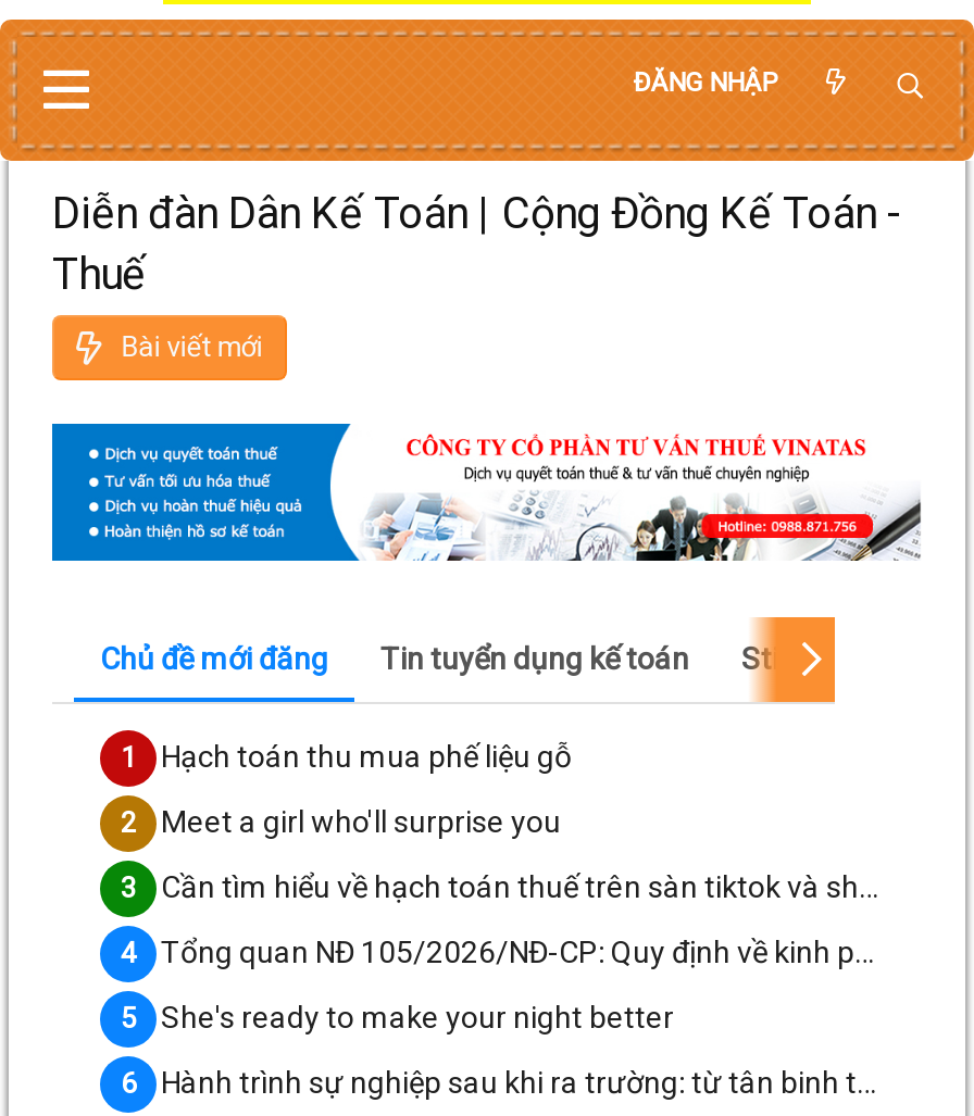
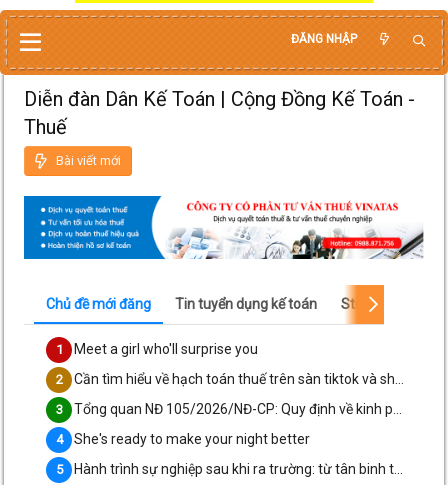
- Hạch toán thu mua phế liệu gỗ
- 2

- 3
+ 2

- 4
+ 3

- 5 She's ready to make your night better
+ 4 She's ready to make your night better

- 6
+ 5
